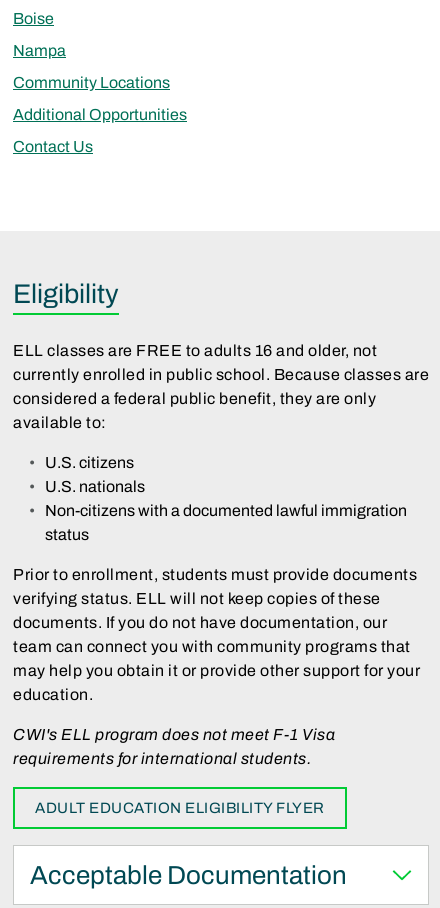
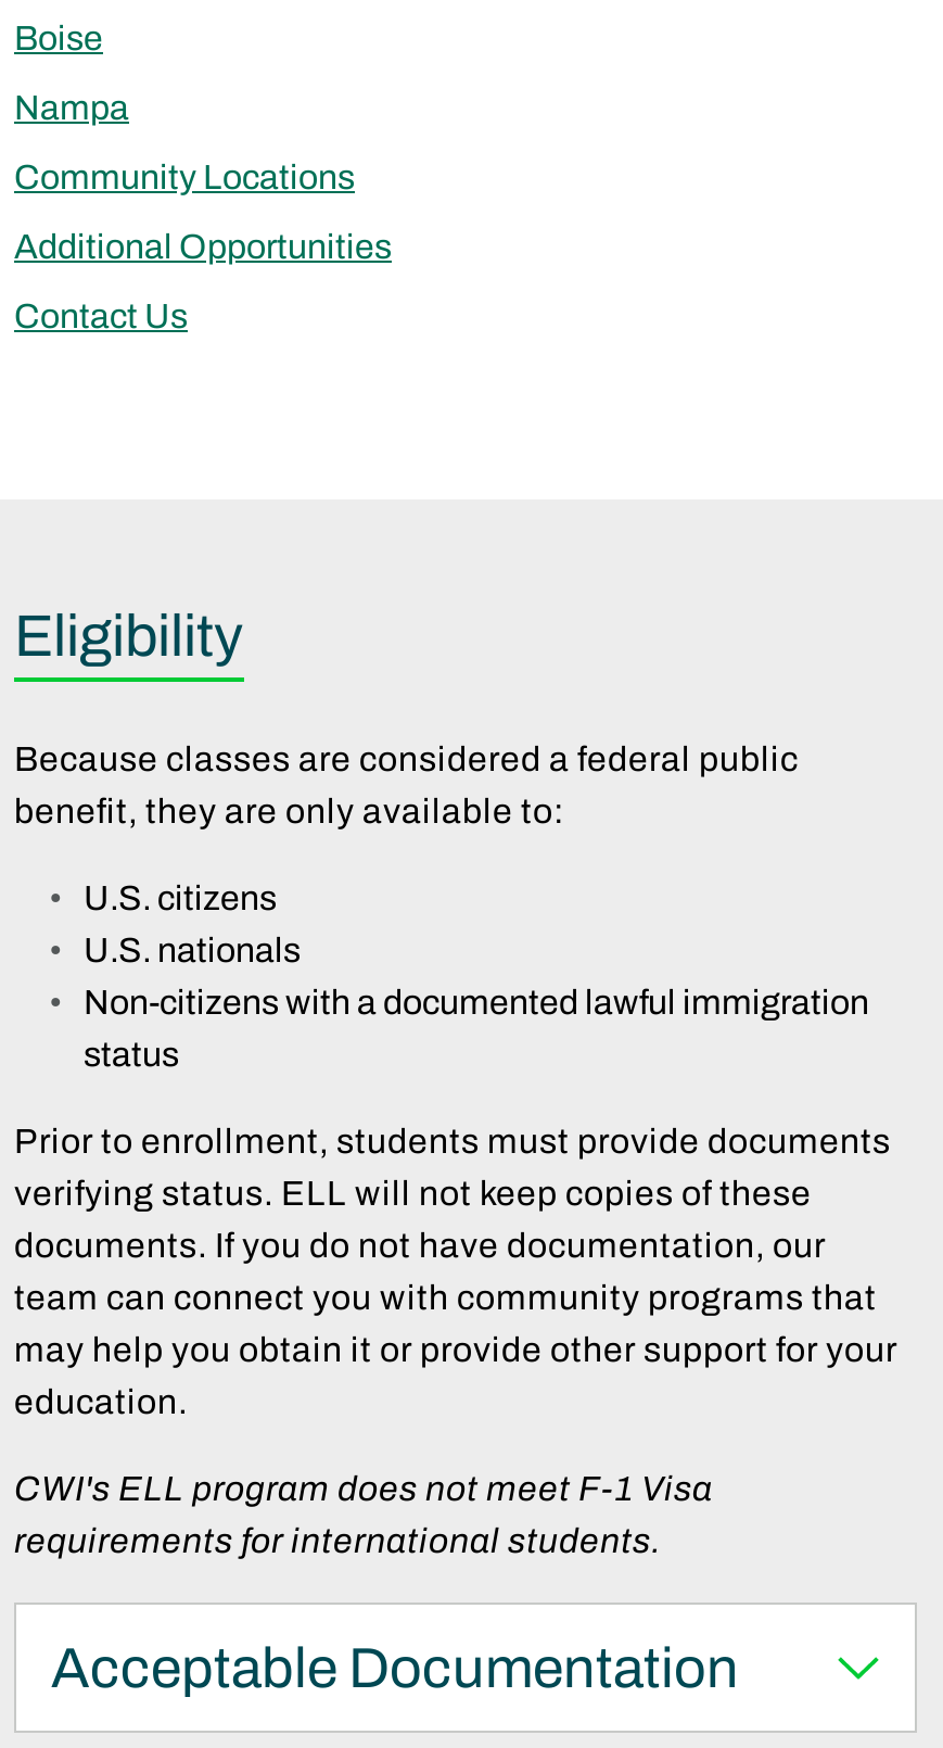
- ELL classes are FREE to adults 16 and older, not
- currently enrolled in public school. Because classes are
- considered a federal public benefit, they are only
- available to:
+ Because classes are considered a federal public
+ benefit, they are only available to:

- ADULT EDUCATION ELIGIBILITY FLYER
